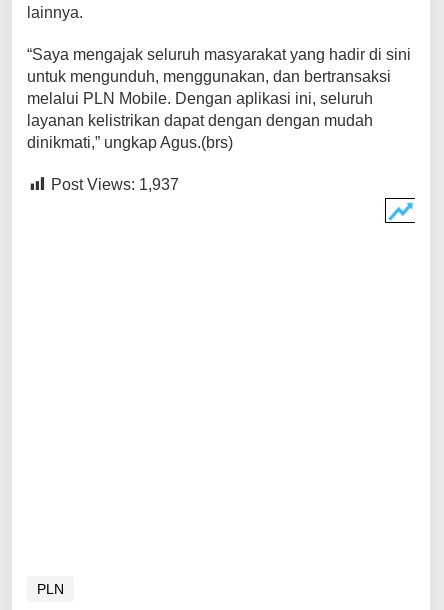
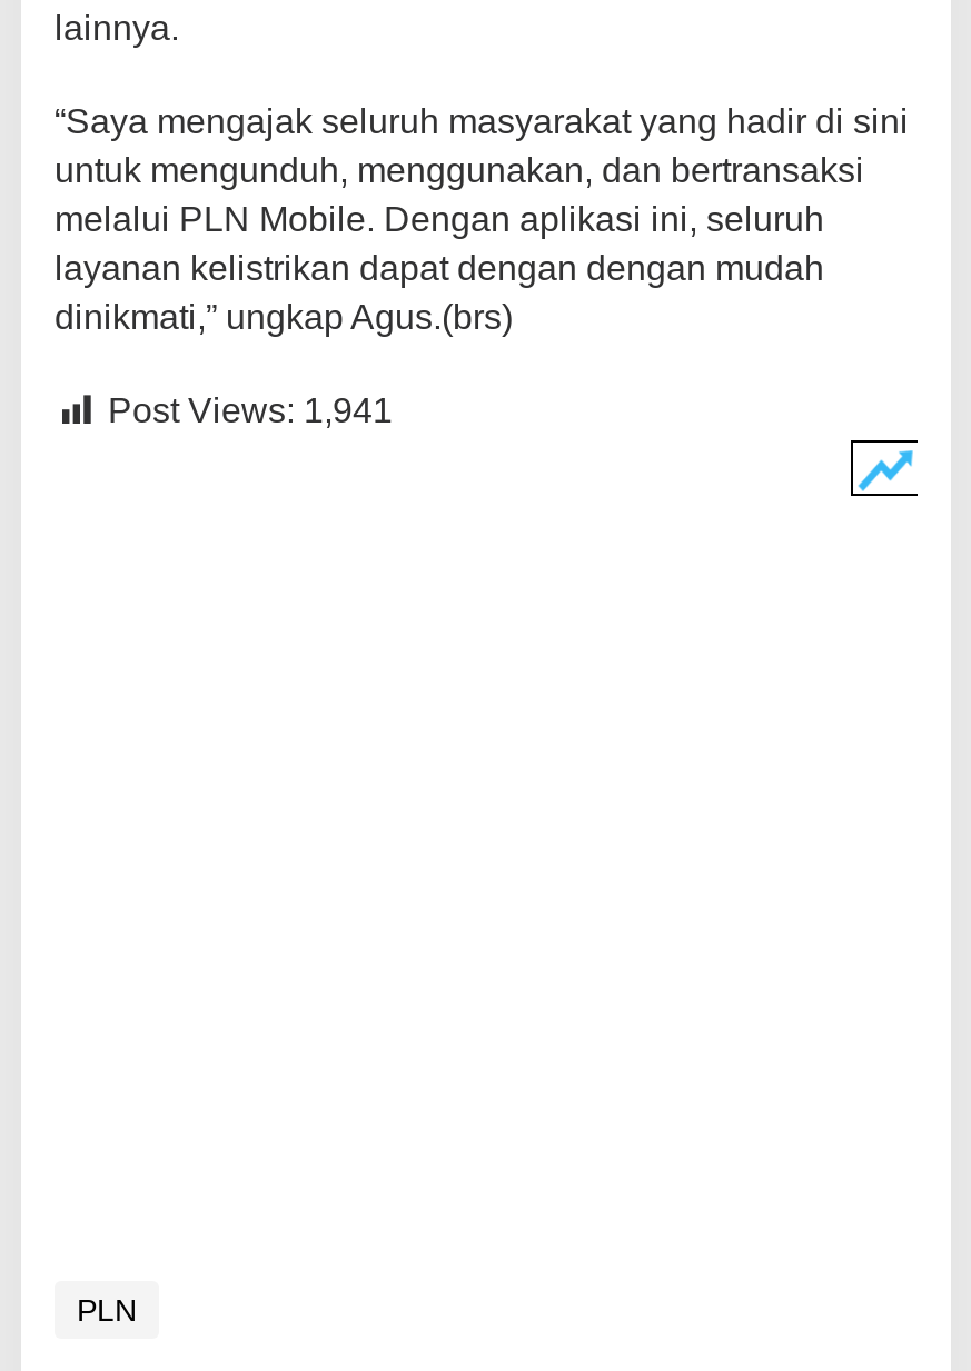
- Post Views: 1,937
+ Post Views: 1,941
